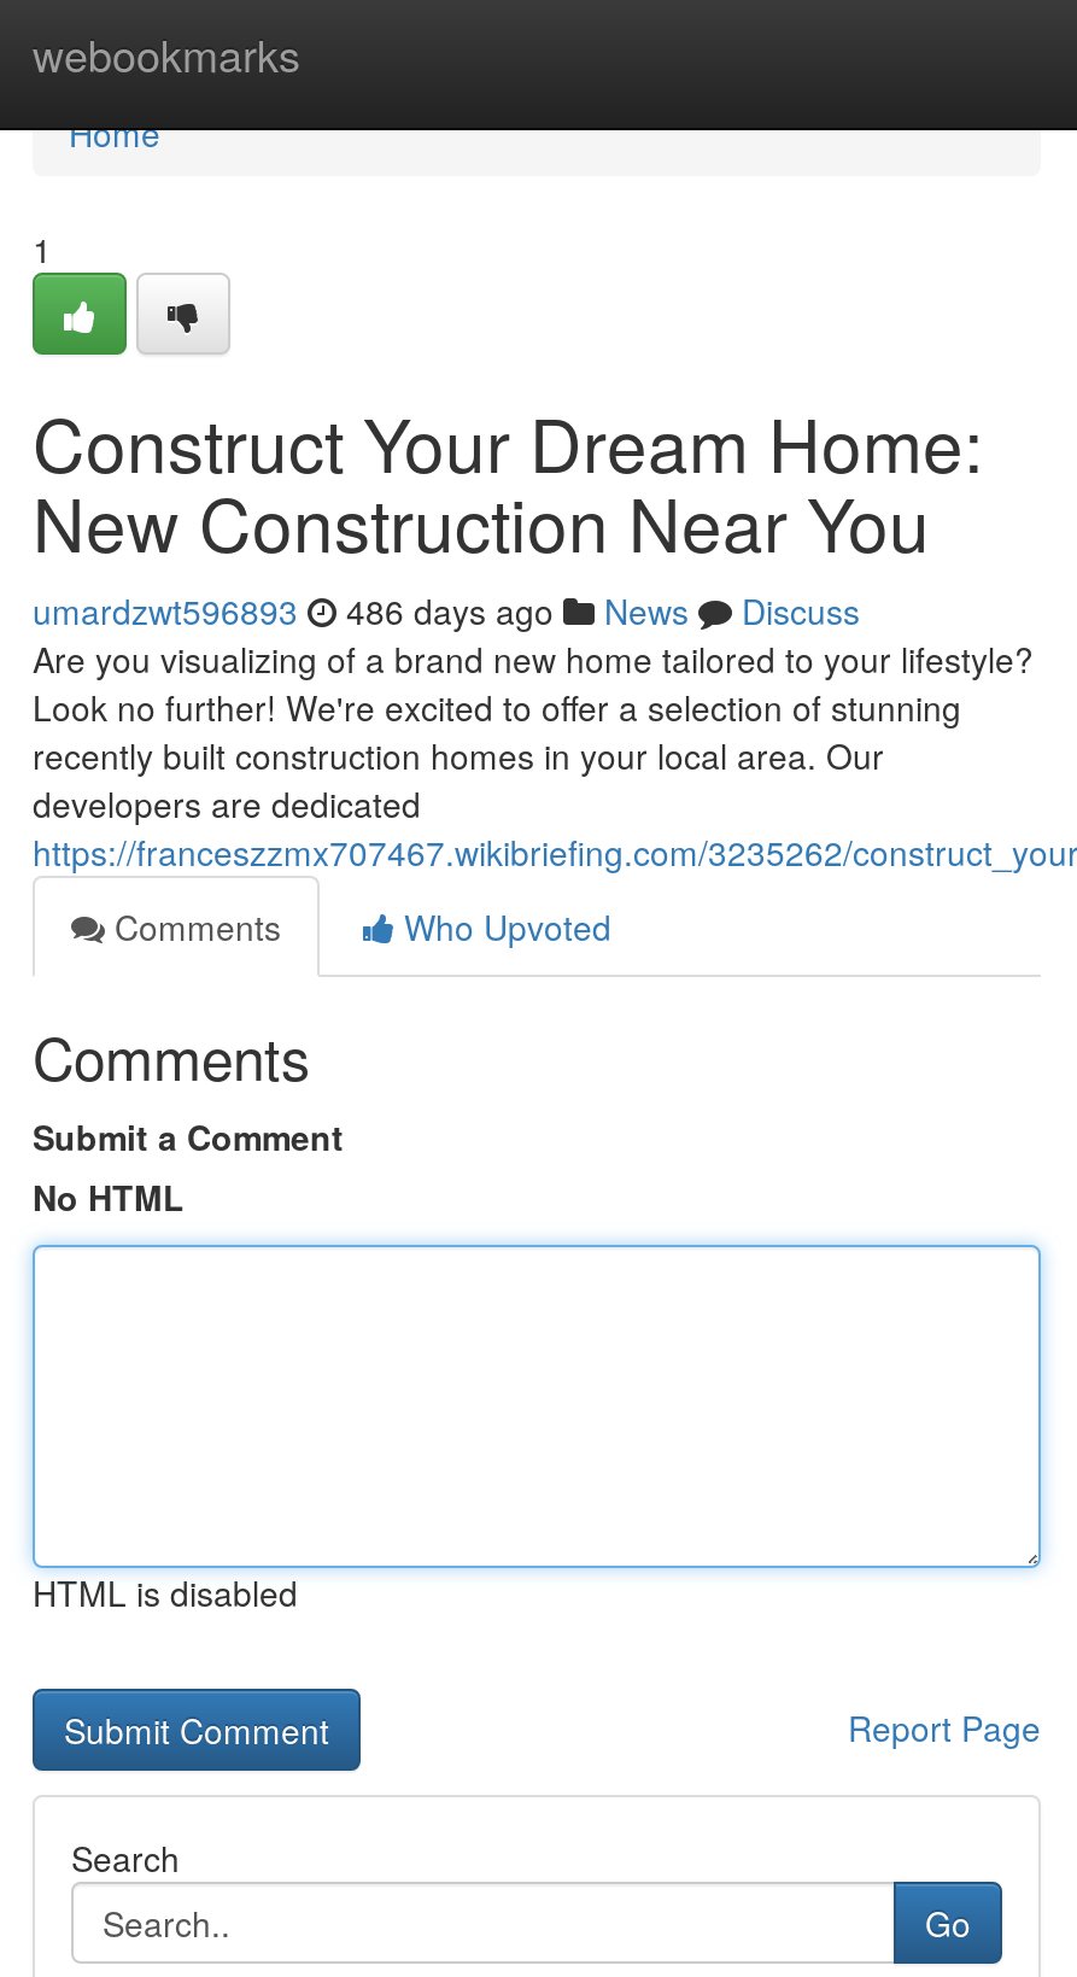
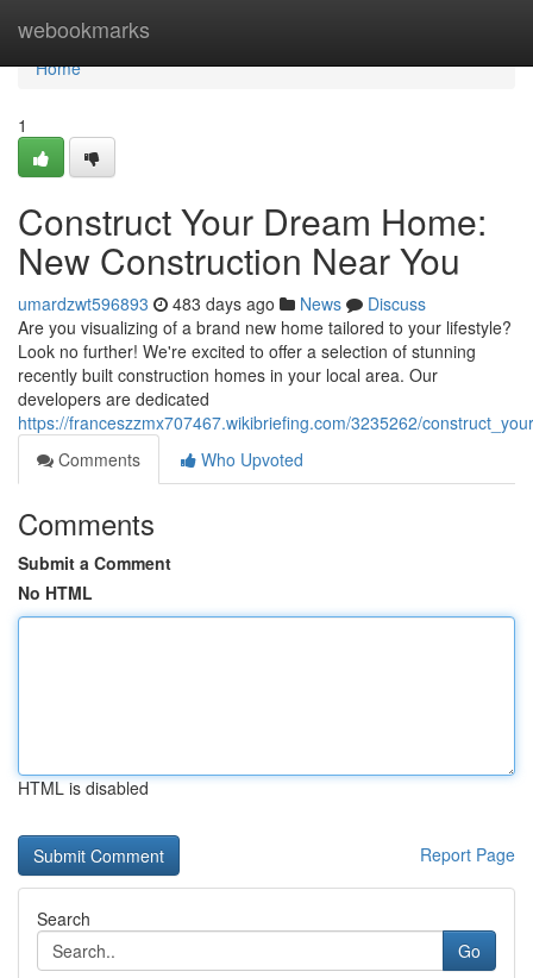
- umardzwt596893 486 days ago News Discuss
+ umardzwt596893 483 days ago News Discuss
